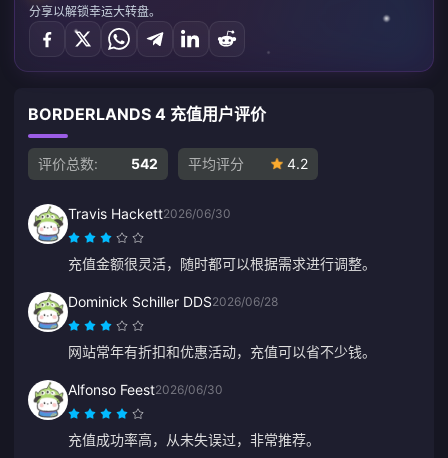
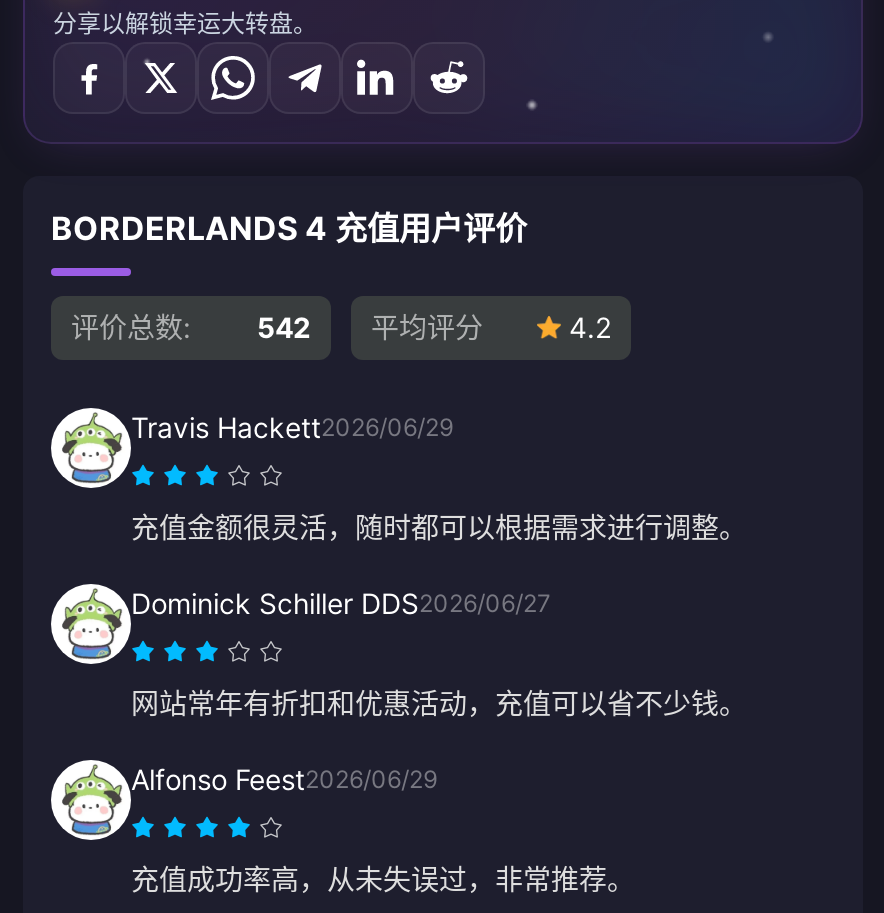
- Travis Hackett2026/06/30
+ Travis Hackett2026/06/29

- Dominick Schiller DDS2026/06/28
+ Dominick Schiller DDS2026/06/27

- Alfonso Feest2026/06/30
+ Alfonso Feest2026/06/29
